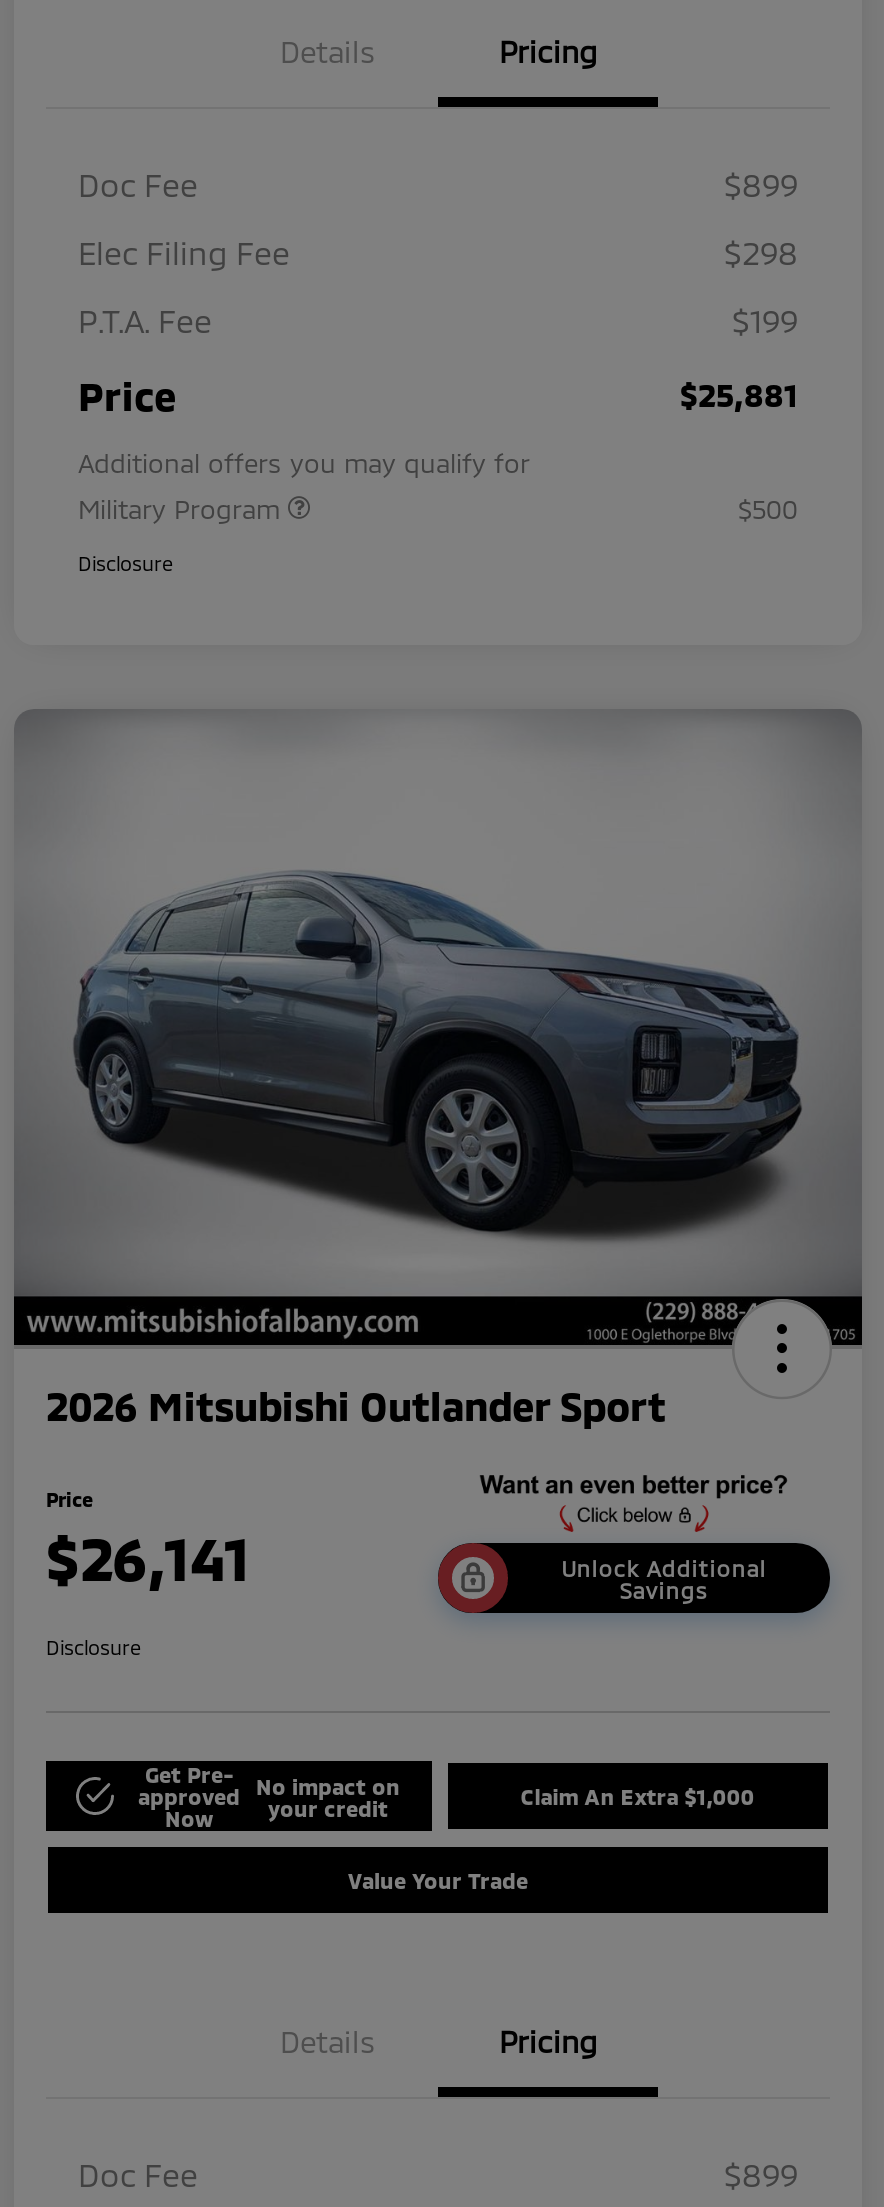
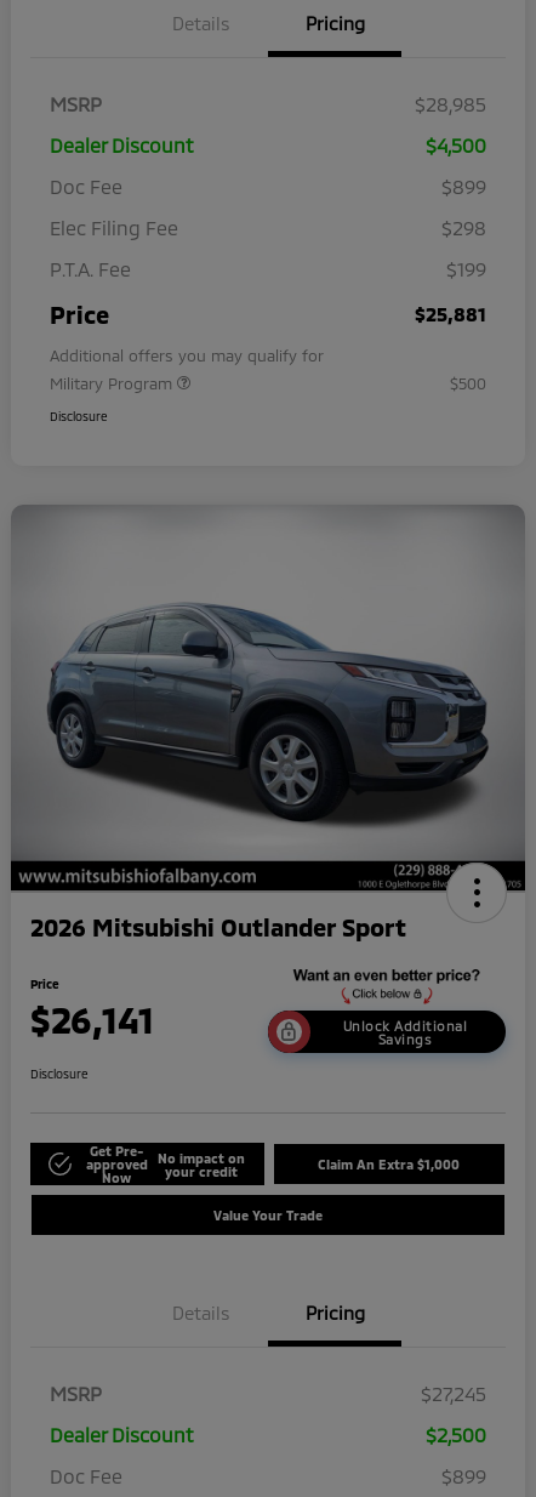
+ MSRP
+ $28,985
+ Dealer Discount
+ $4,500

+ MSRP
+ $27,245
+ Dealer Discount
+ $2,500
